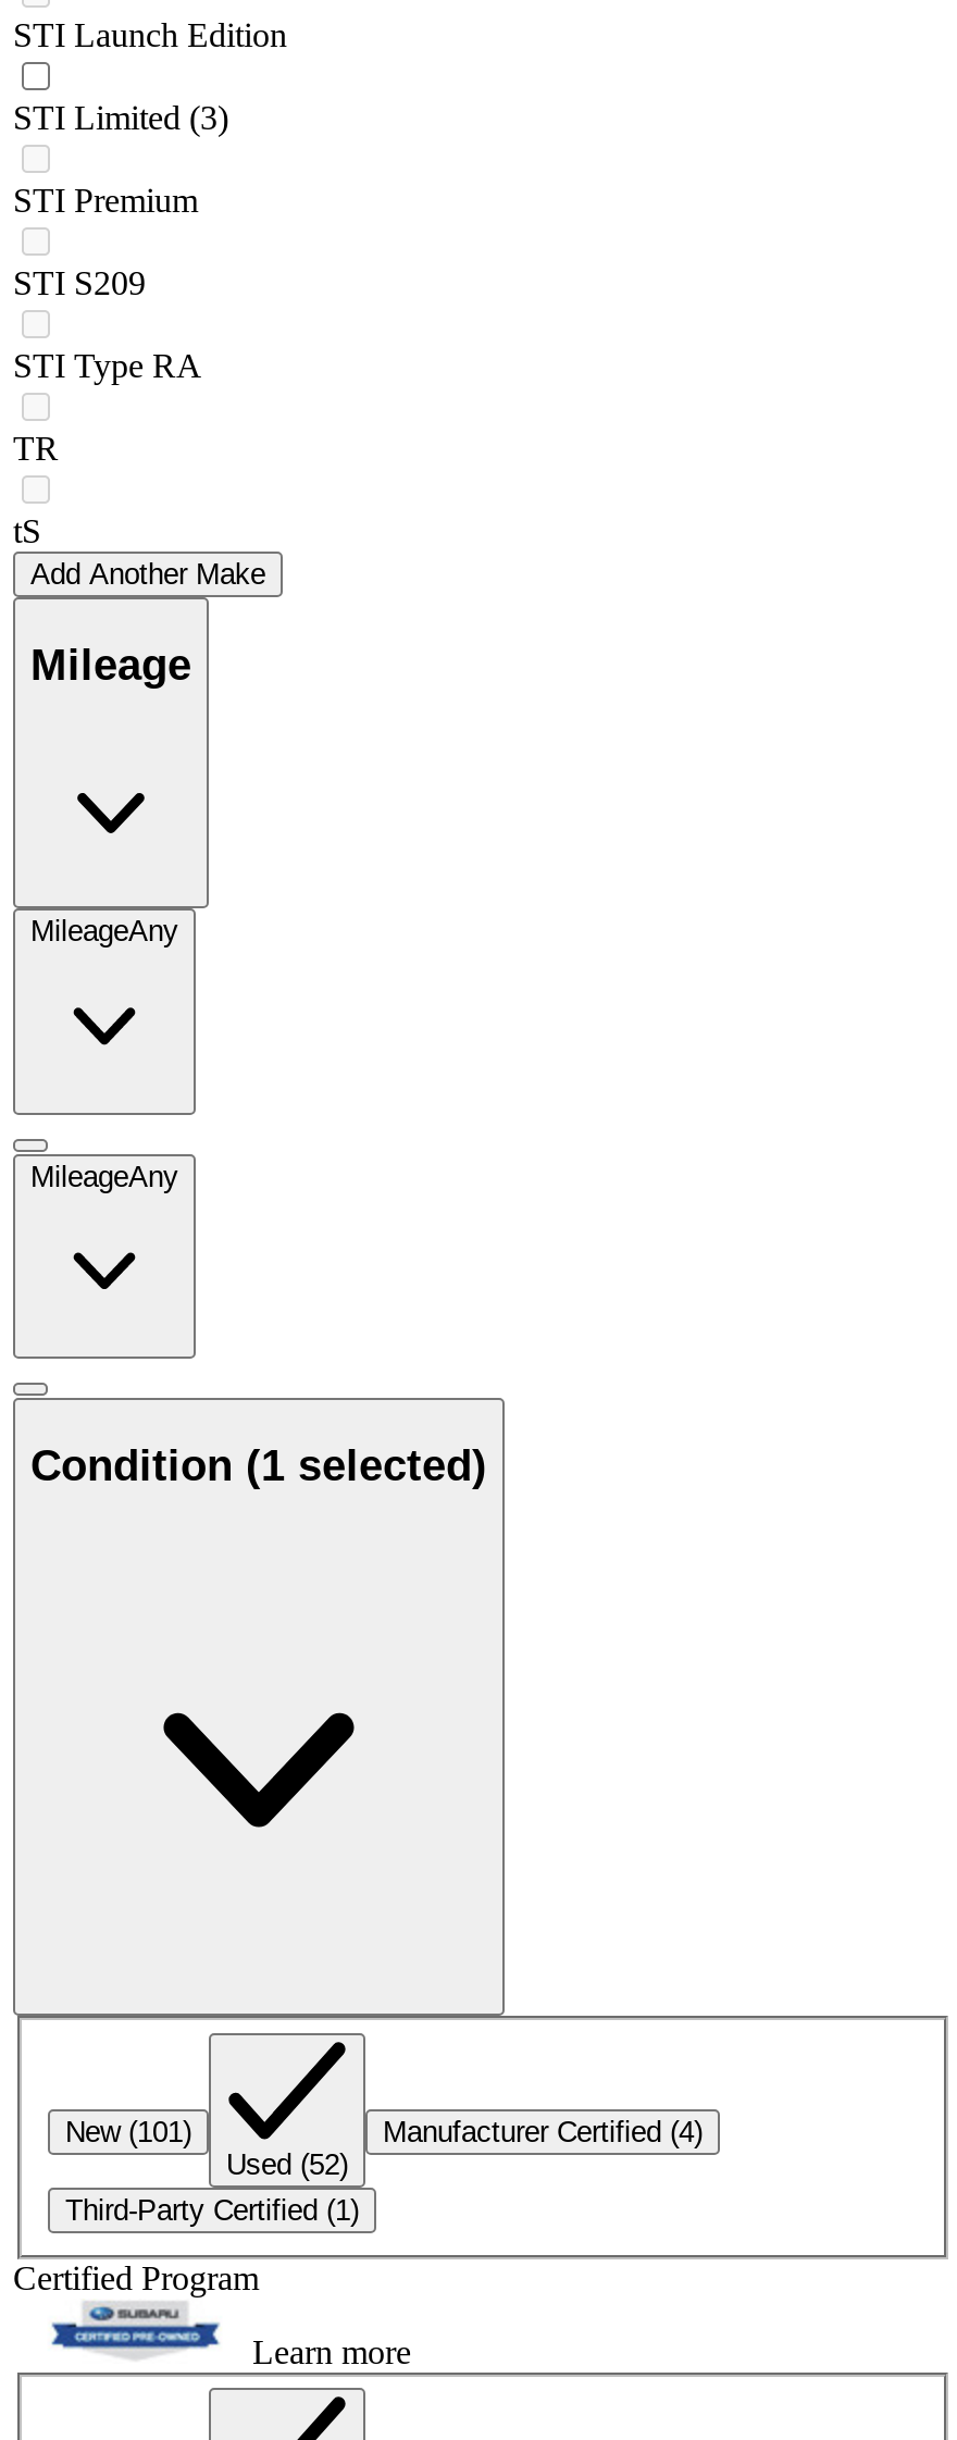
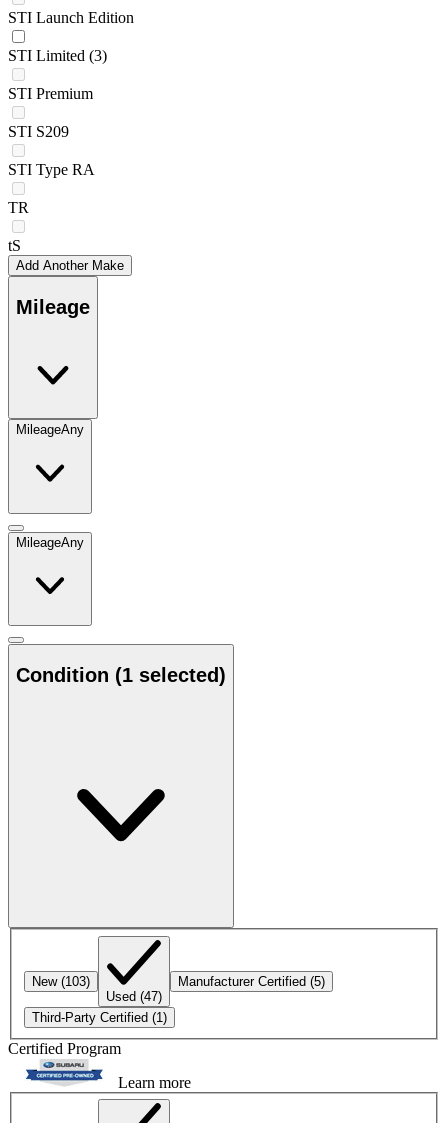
- New (101)
+ New (103)

- Manufacturer Certified (4)
+ Manufacturer Certified (5)

- Used (52)
+ Used (47)
